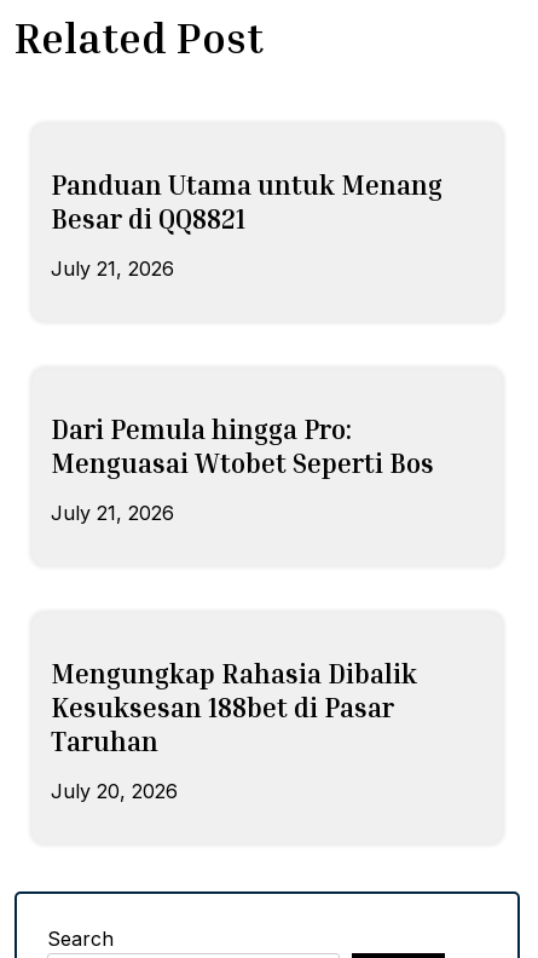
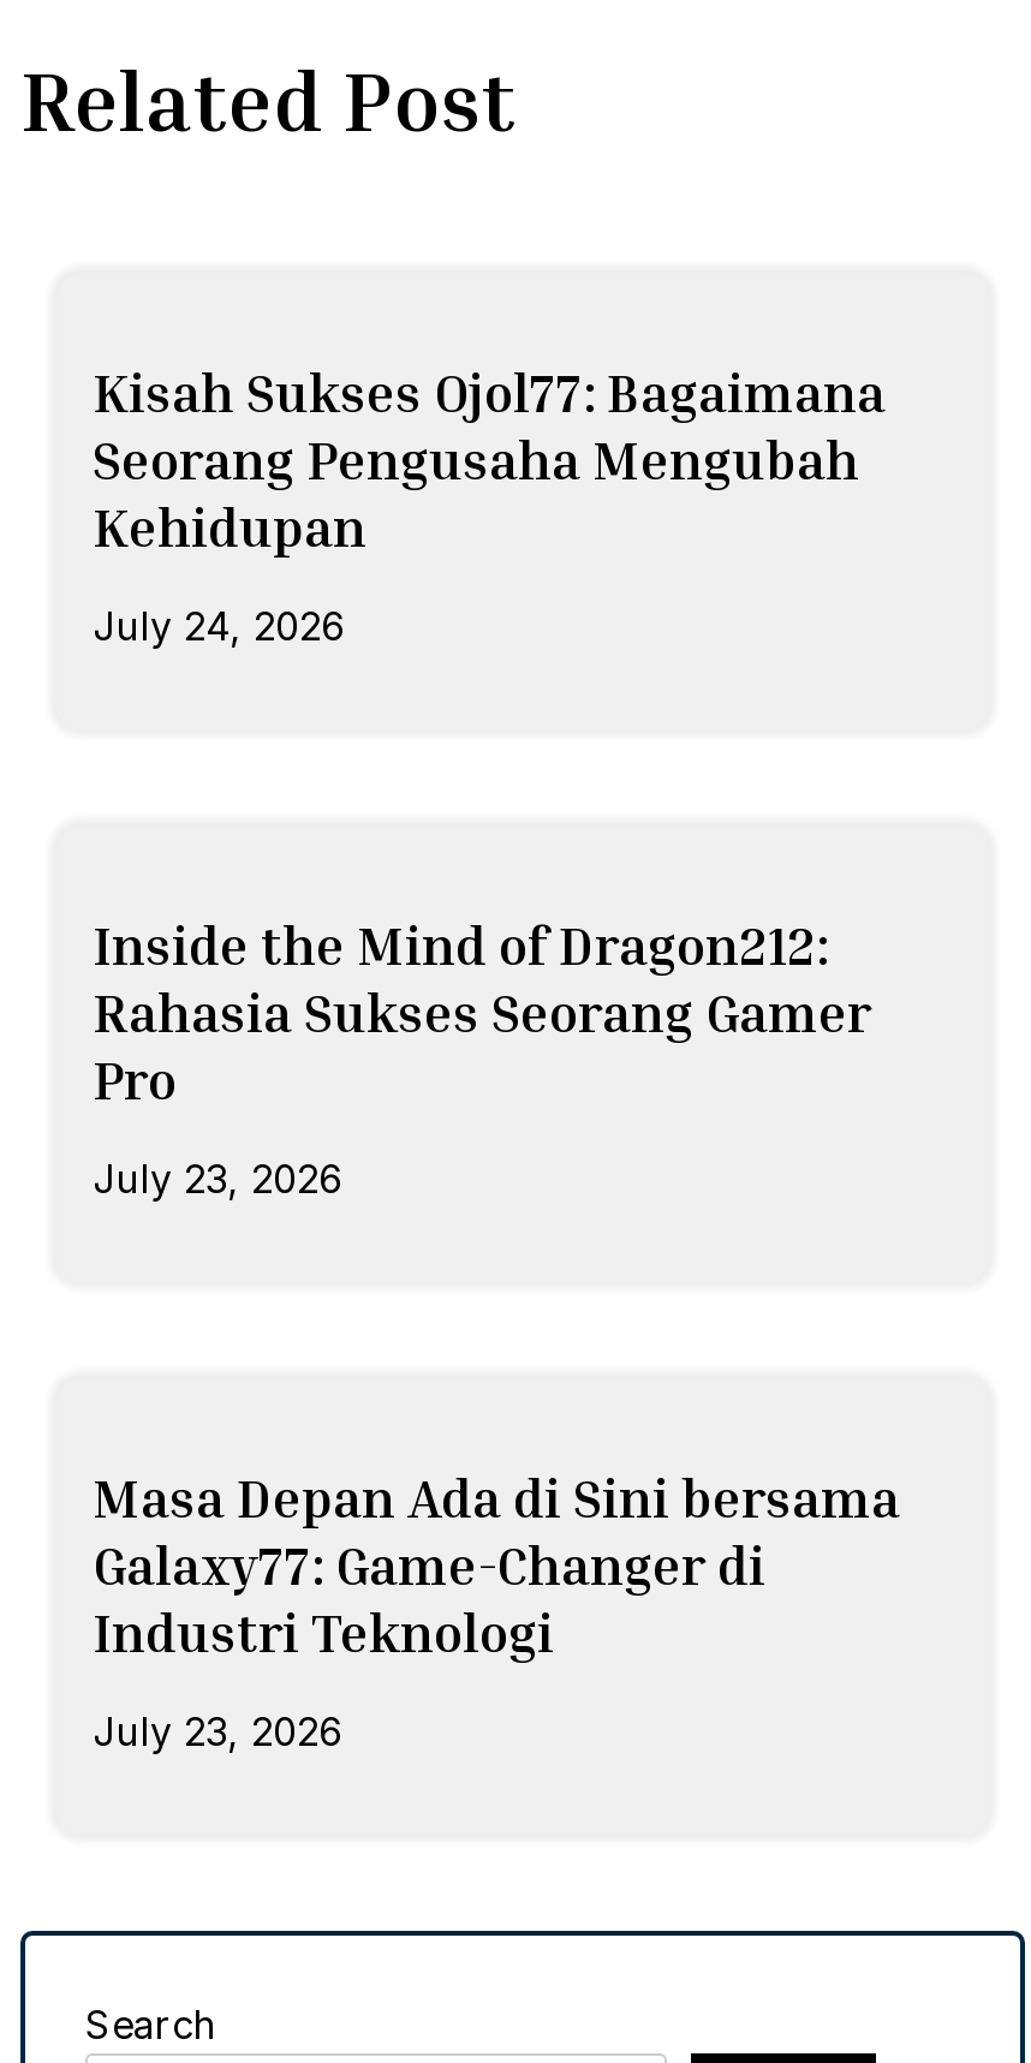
- Panduan Utama untuk Menang
- Besar di QQ8821
+ Kisah Sukses Ojol77: Bagaimana
+ Seorang Pengusaha Mengubah
+ Kehidupan

- July 21, 2026
+ July 24, 2026

- Dari Pemula hingga Pro:
- Menguasai Wtobet Seperti Bos
+ Inside the Mind of Dragon212:
+ Rahasia Sukses Seorang Gamer
+ Pro

- July 21, 2026
+ July 23, 2026

- Mengungkap Rahasia Dibalik
- Kesuksesan 188bet di Pasar
- Taruhan
+ Masa Depan Ada di Sini bersama
+ Galaxy77: Game-Changer di
+ Industri Teknologi

- July 20, 2026
+ July 23, 2026
